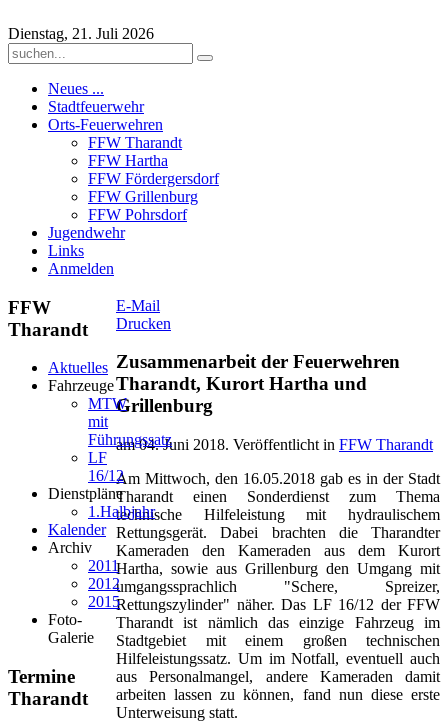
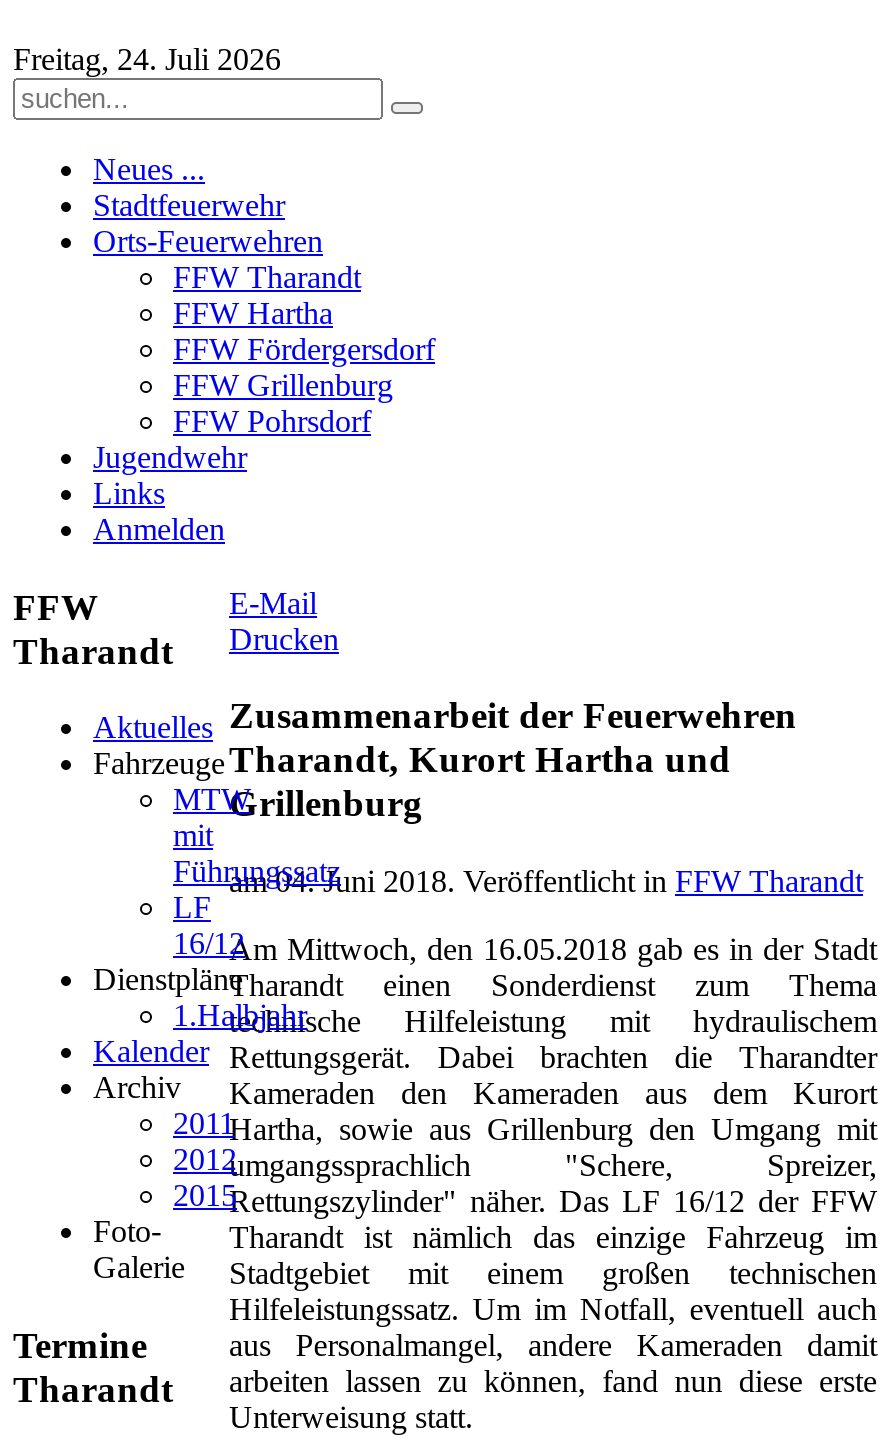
- Dienstag, 21. Juli 2026
+ Freitag, 24. Juli 2026
